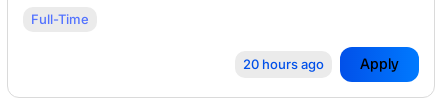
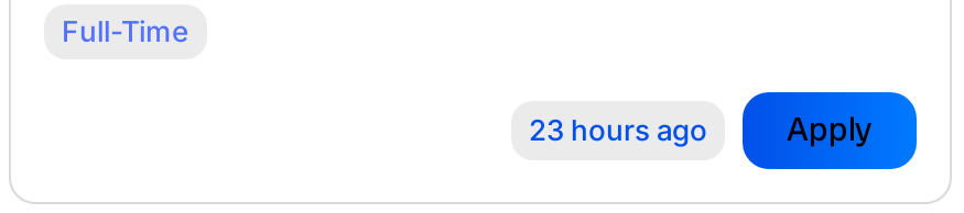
- 20 hours ago
+ 23 hours ago
